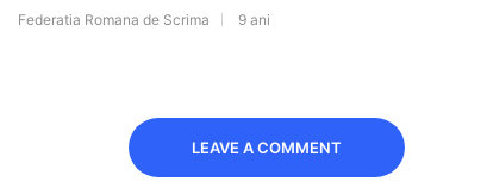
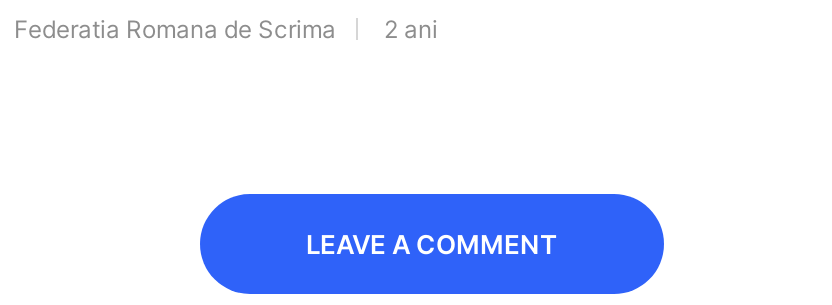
- Federatia Romana de Scrima 9 ani
+ Federatia Romana de Scrima 2 ani
